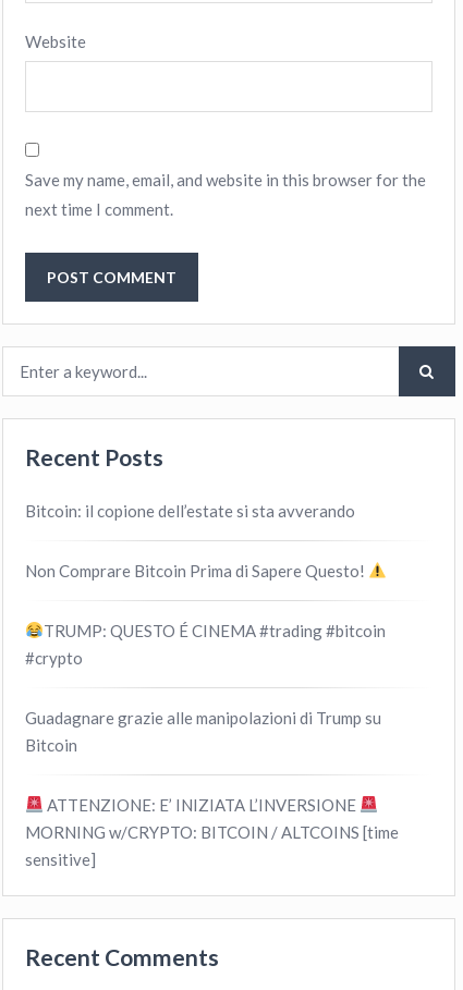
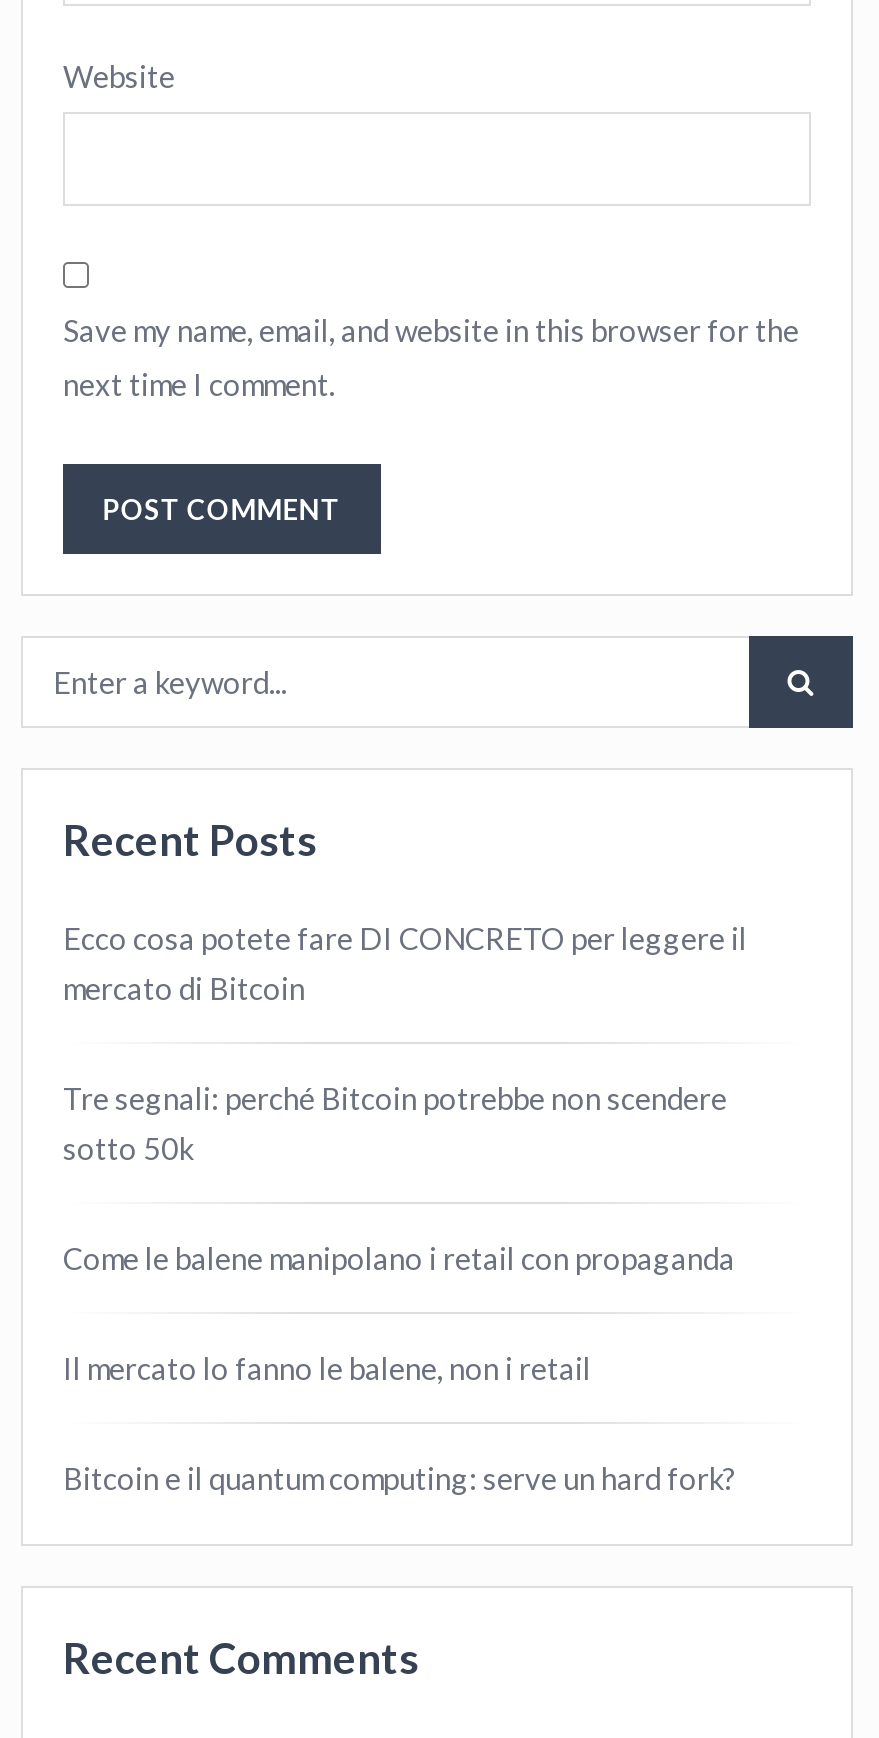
- Bitcoin: il copione dell’estate si sta avverando
+ Ecco cosa potete fare DI CONCRETO per leggere il
+ mercato di Bitcoin

- Non Comprare Bitcoin Prima di Sapere Questo!
+ Tre segnali: perché Bitcoin potrebbe non scendere
+ sotto 50k

- TRUMP: QUESTO É CINEMA #trading #bitcoin
- #crypto
+ Come le balene manipolano i retail con propaganda

- Guadagnare grazie alle manipolazioni di Trump su
- Bitcoin
+ Il mercato lo fanno le balene, non i retail

- ATTENZIONE: E’ INIZIATA L’INVERSIONE
- MORNING w/CRYPTO: BITCOIN / ALTCOINS [time
- sensitive]
+ Bitcoin e il quantum computing: serve un hard fork?
